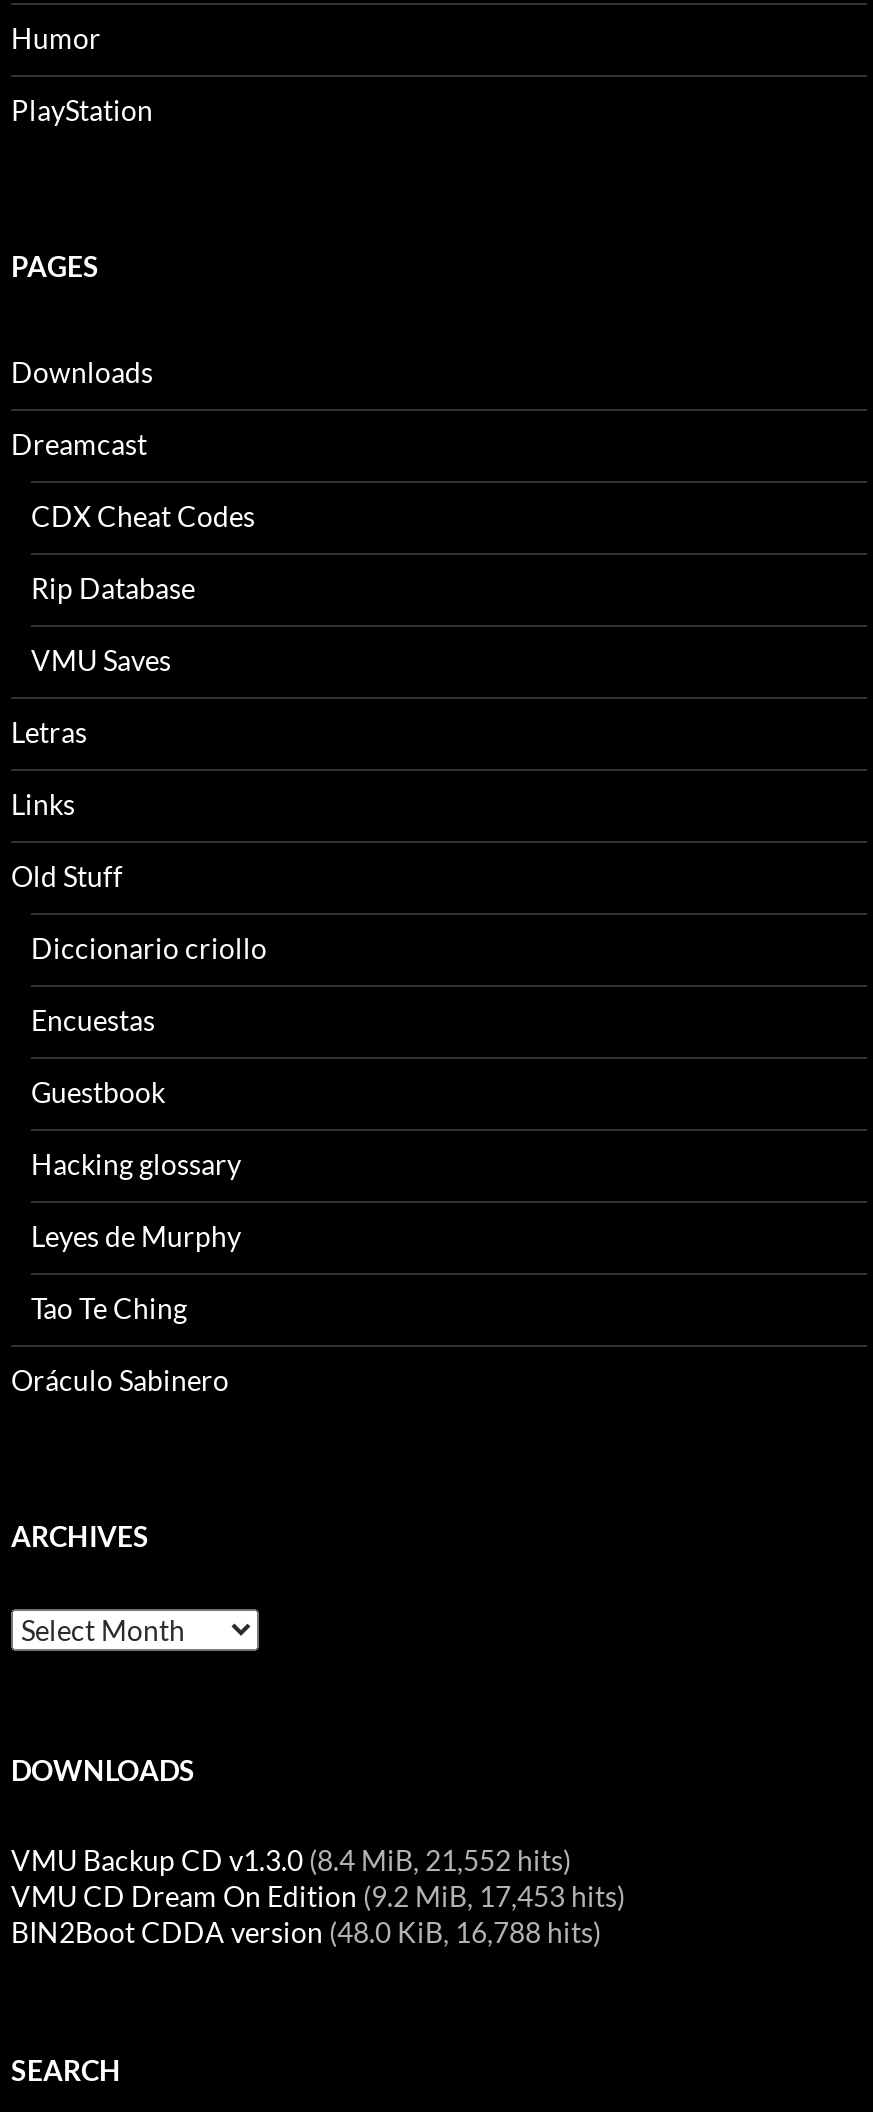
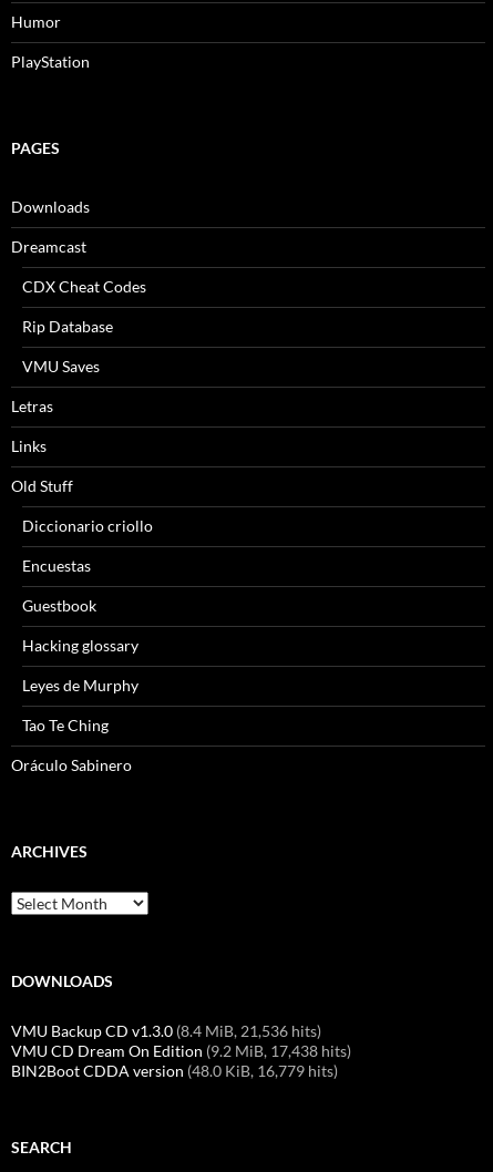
- VMU Backup CD v1.3.0 (8.4 MiB, 21,552 hits)
+ VMU Backup CD v1.3.0 (8.4 MiB, 21,536 hits)

- VMU CD Dream On Edition (9.2 MiB, 17,453 hits)
+ VMU CD Dream On Edition (9.2 MiB, 17,438 hits)

- BIN2Boot CDDA version (48.0 KiB, 16,788 hits)
+ BIN2Boot CDDA version (48.0 KiB, 16,779 hits)
